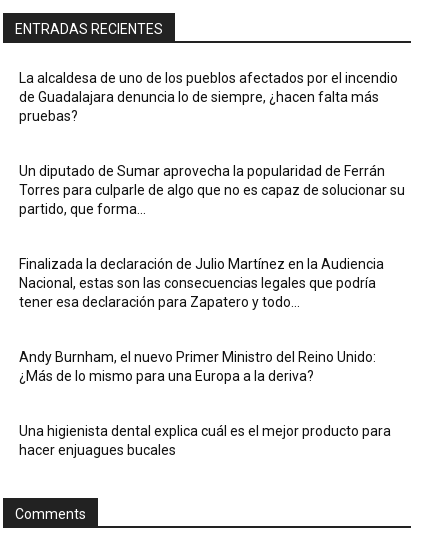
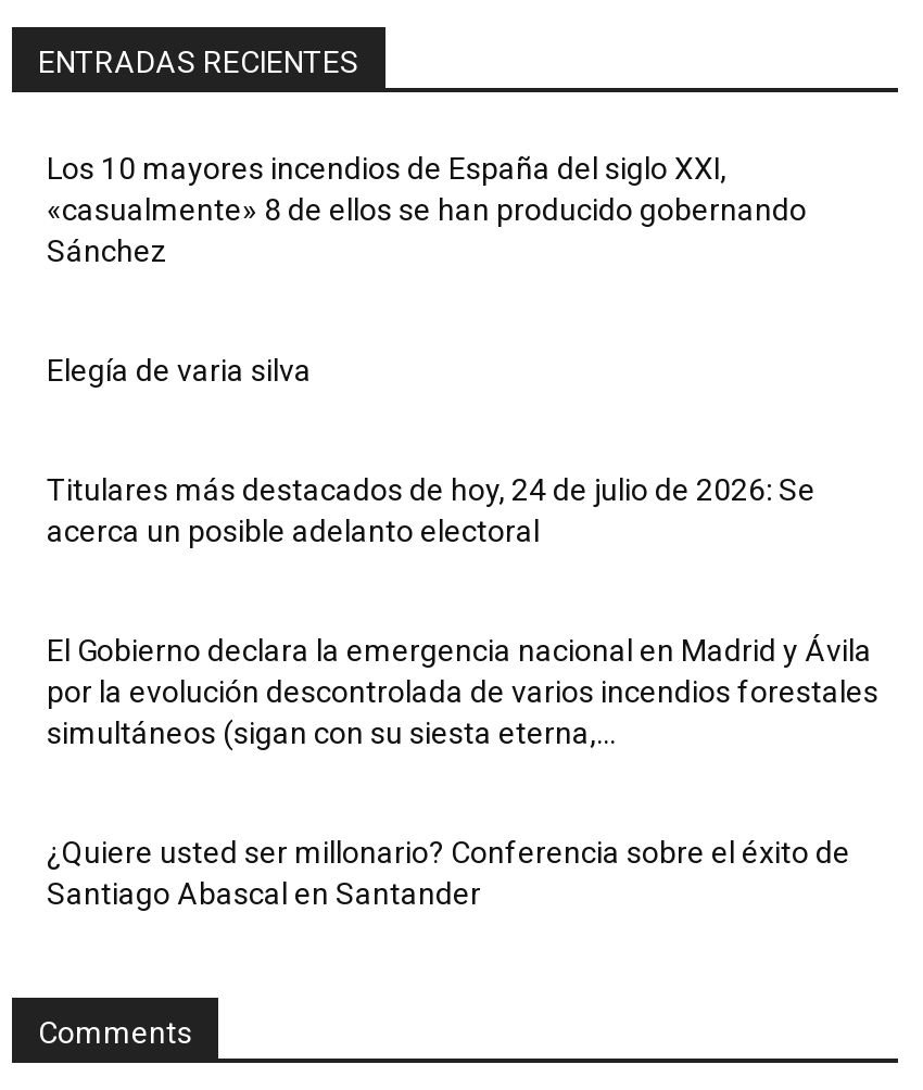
- La alcaldesa de uno de los pueblos afectados por el incendio
- de Guadalajara denuncia lo de siempre, ¿hacen falta más
- pruebas?
+ Los 10 mayores incendios de España del siglo XXI,
+ «casualmente» 8 de ellos se han producido gobernando
+ Sánchez

- Un diputado de Sumar aprovecha la popularidad de Ferrán
- Torres para culparle de algo que no es capaz de solucionar su
- partido, que forma...
+ Elegía de varia silva

- Finalizada la declaración de Julio Martínez en la Audiencia
- Nacional, estas son las consecuencias legales que podría
- tener esa declaración para Zapatero y todo...
+ Titulares más destacados de hoy, 24 de julio de 2026: Se
+ acerca un posible adelanto electoral

- Andy Burnham, el nuevo Primer Ministro del Reino Unido:
- ¿Más de lo mismo para una Europa a la deriva?
+ El Gobierno declara la emergencia nacional en Madrid y Ávila
+ por la evolución descontrolada de varios incendios forestales
+ simultáneos (sigan con su siesta eterna,...

- Una higienista dental explica cuál es el mejor producto para
- hacer enjuagues bucales
+ ¿Quiere usted ser millonario? Conferencia sobre el éxito de
+ Santiago Abascal en Santander
